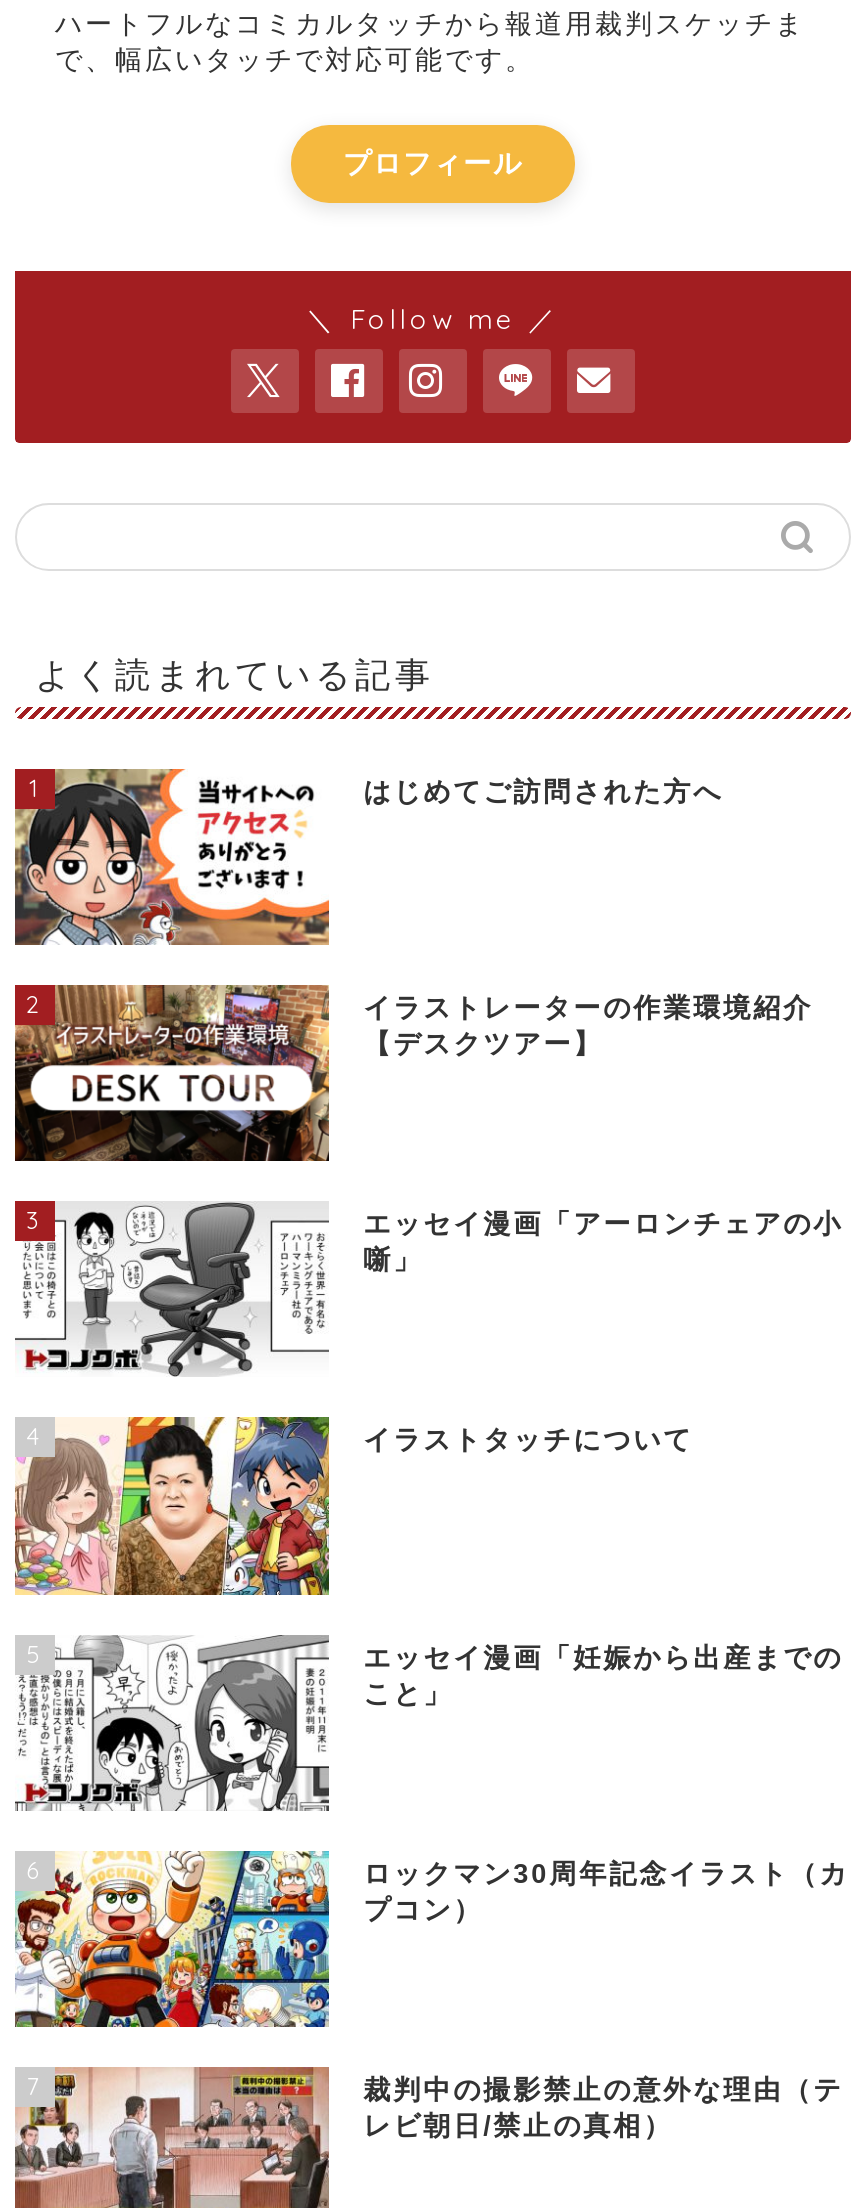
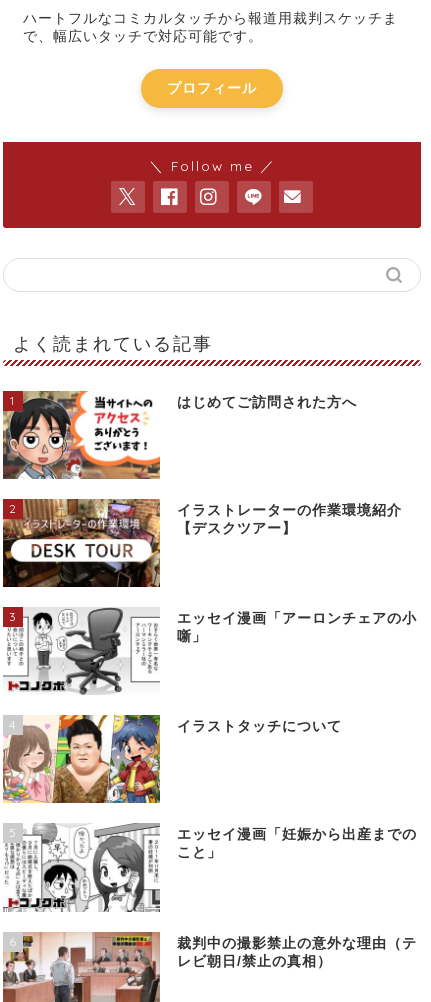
- [image]
- ロックマン30周年記念イラスト（カ
- プコン）

- 7
